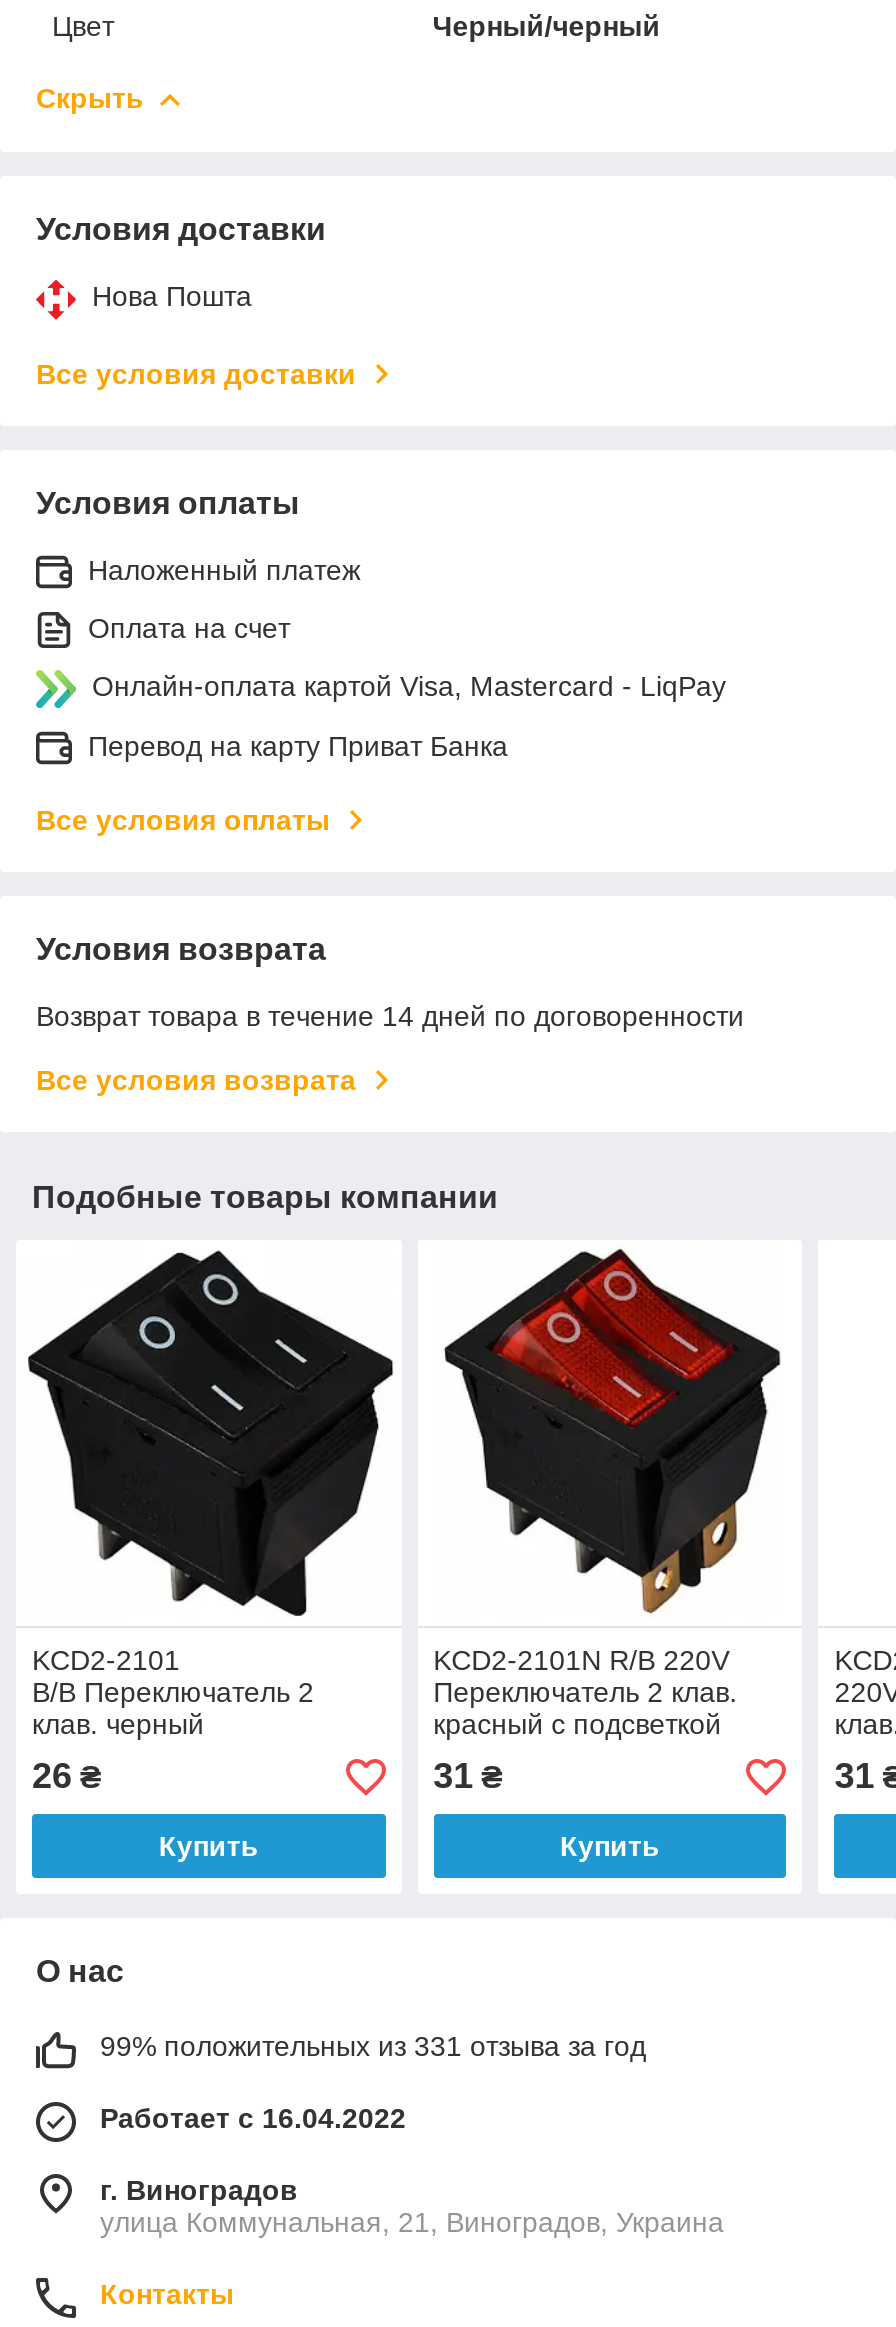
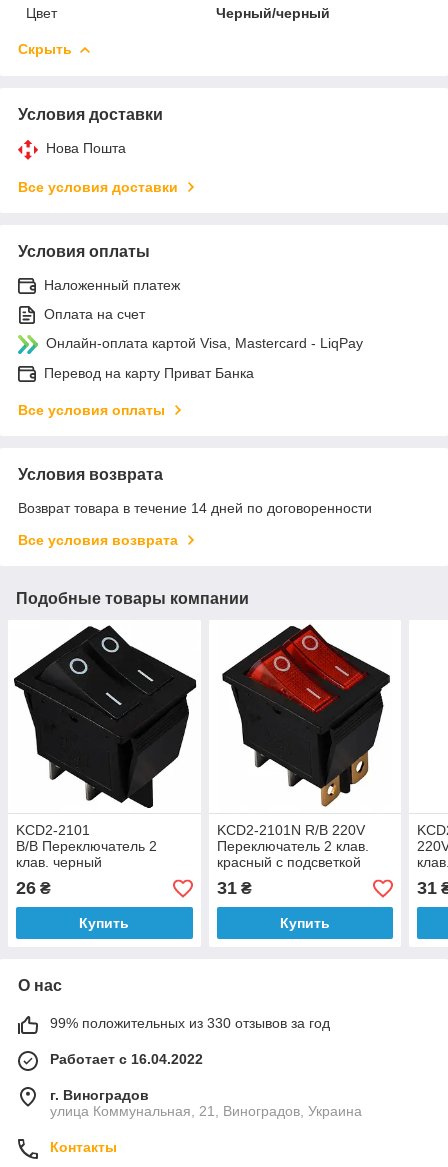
- 99% положительных из 331 отзыва за год
+ 99% положительных из 330 отзывов за год
